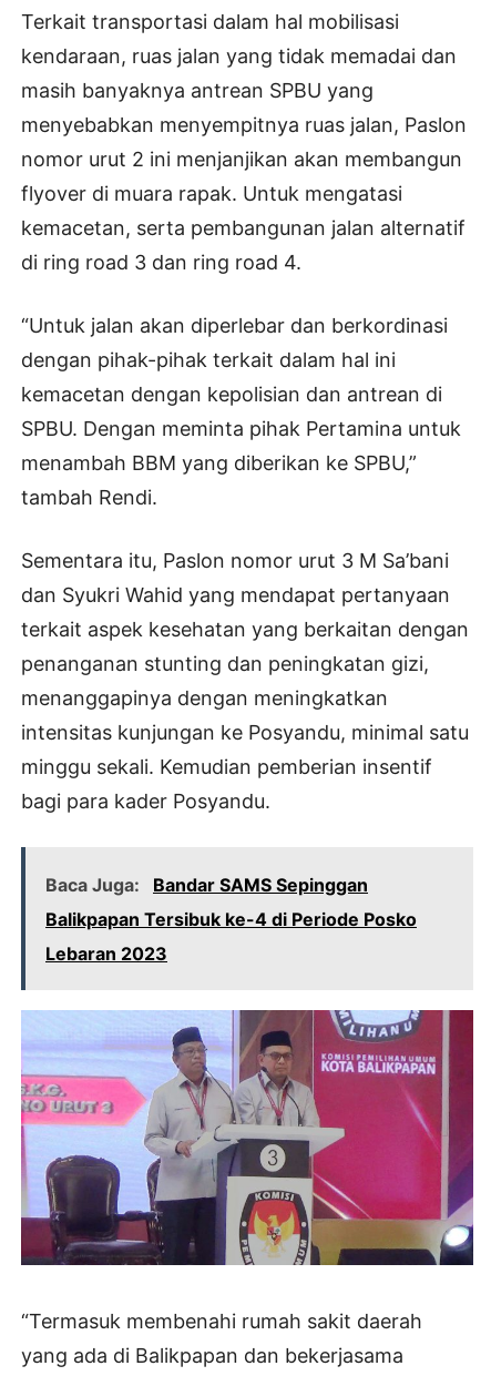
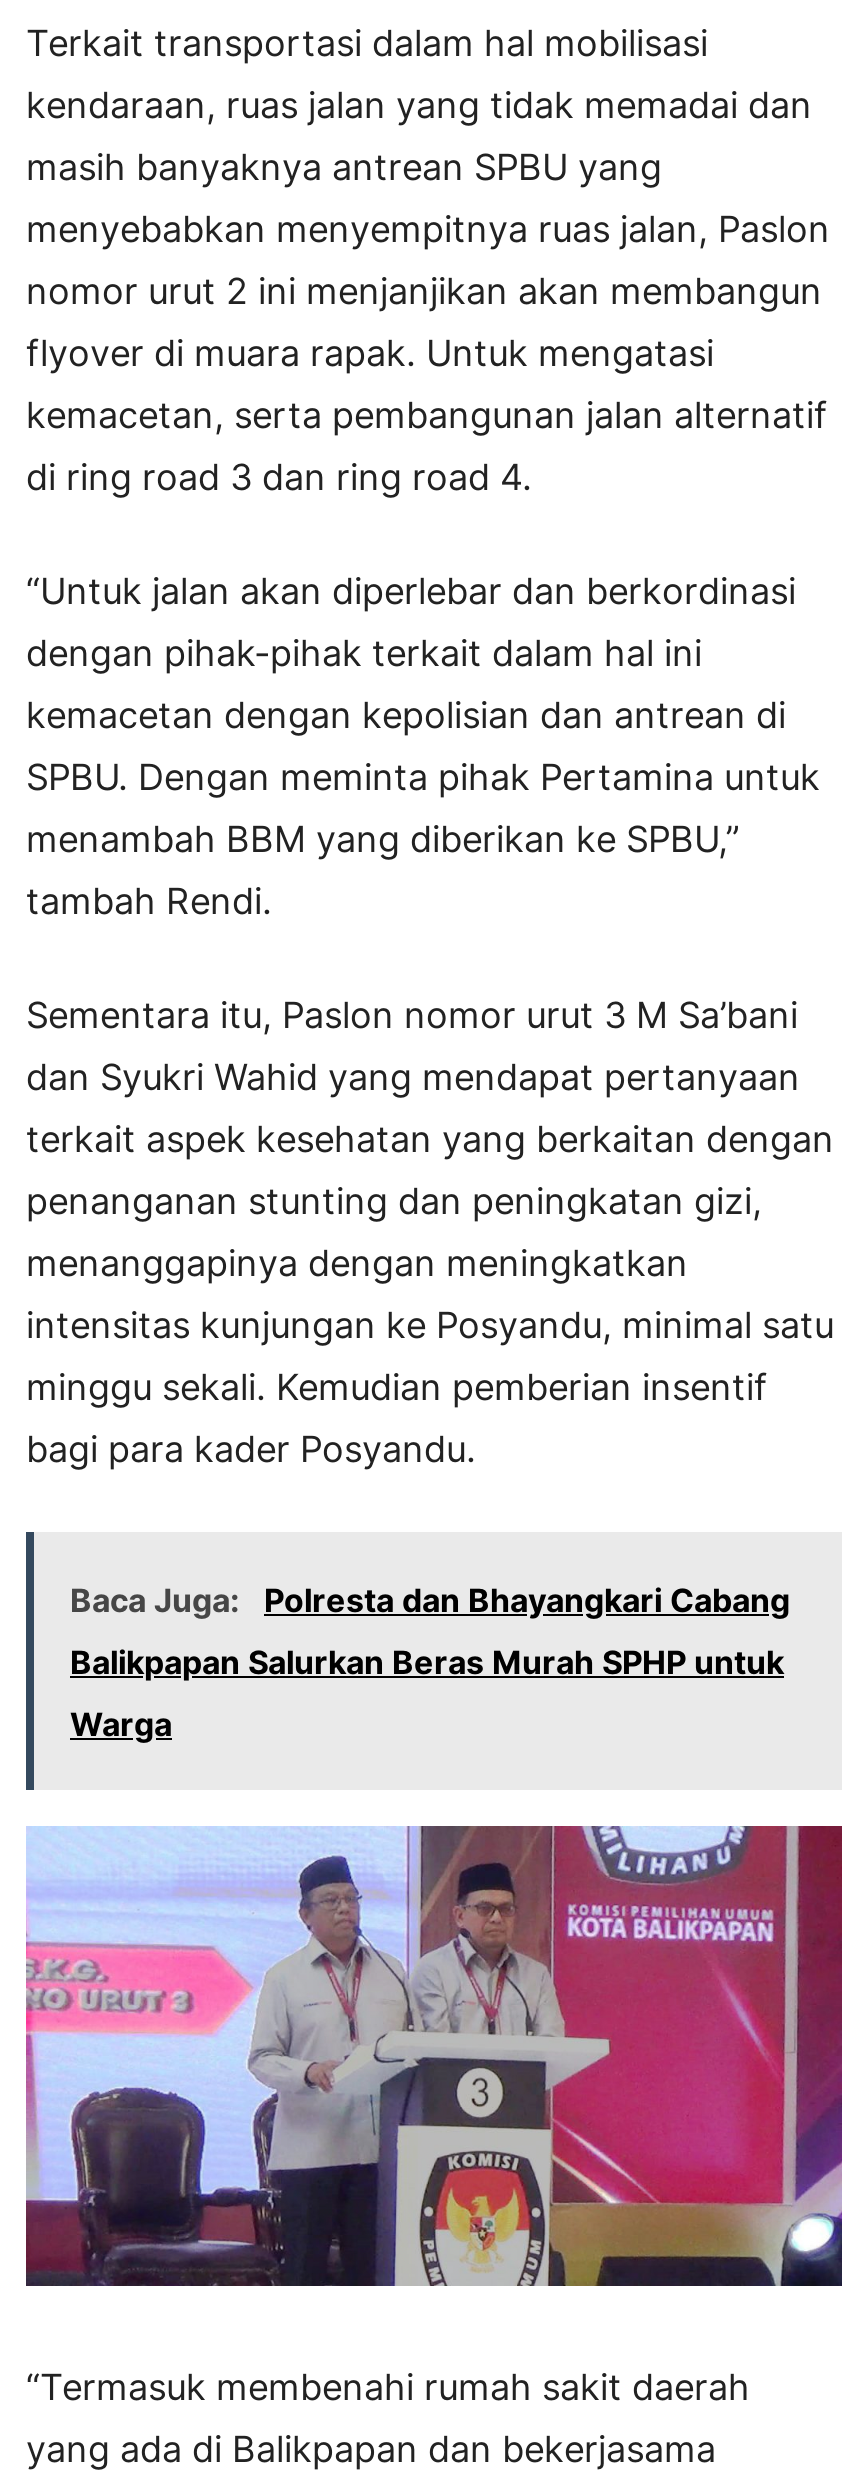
- Baca Juga: Bandar SAMS Sepinggan
+ Baca Juga: Polresta dan Bhayangkari Cabang

- Balikpapan Tersibuk ke-4 di Periode Posko
+ Balikpapan Salurkan Beras Murah SPHP untuk

- Lebaran 2023
+ Warga
